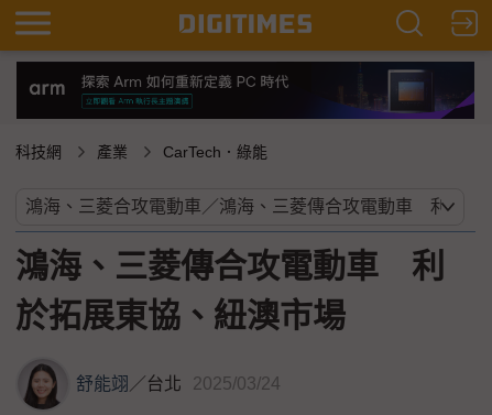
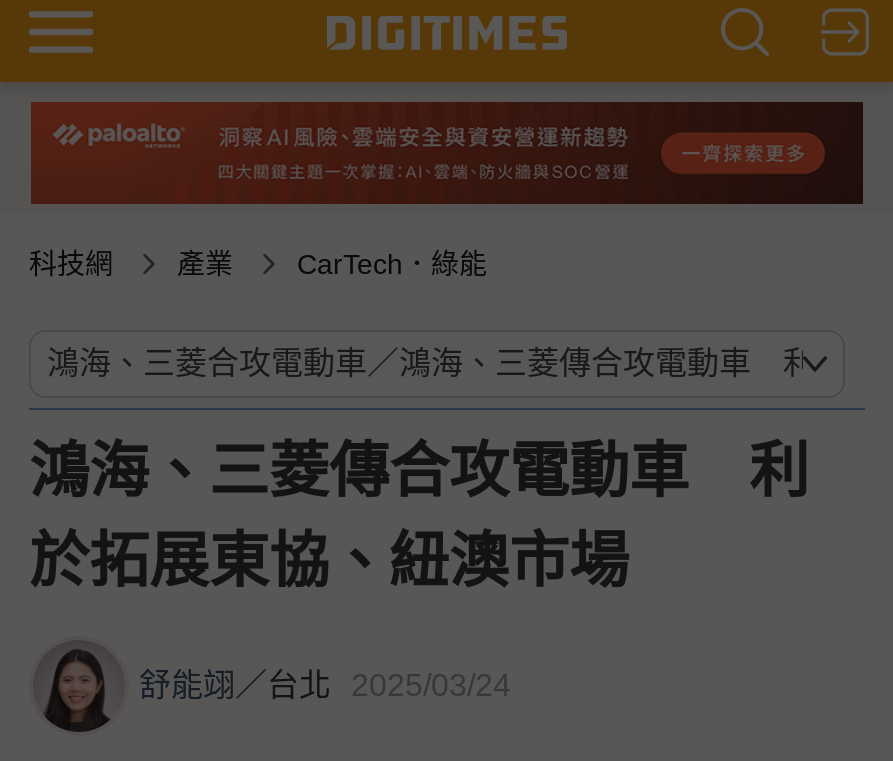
- [image]
+ [image]
